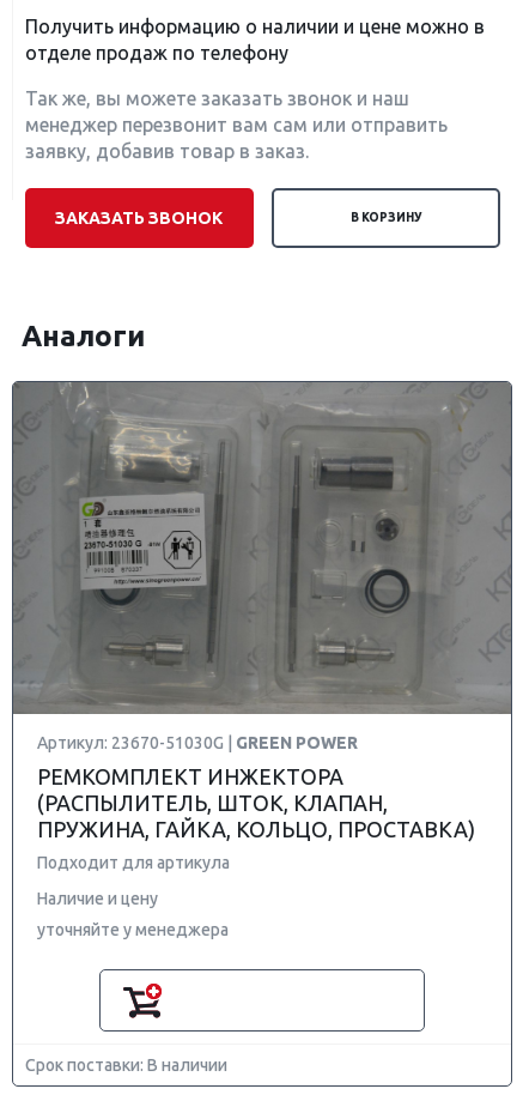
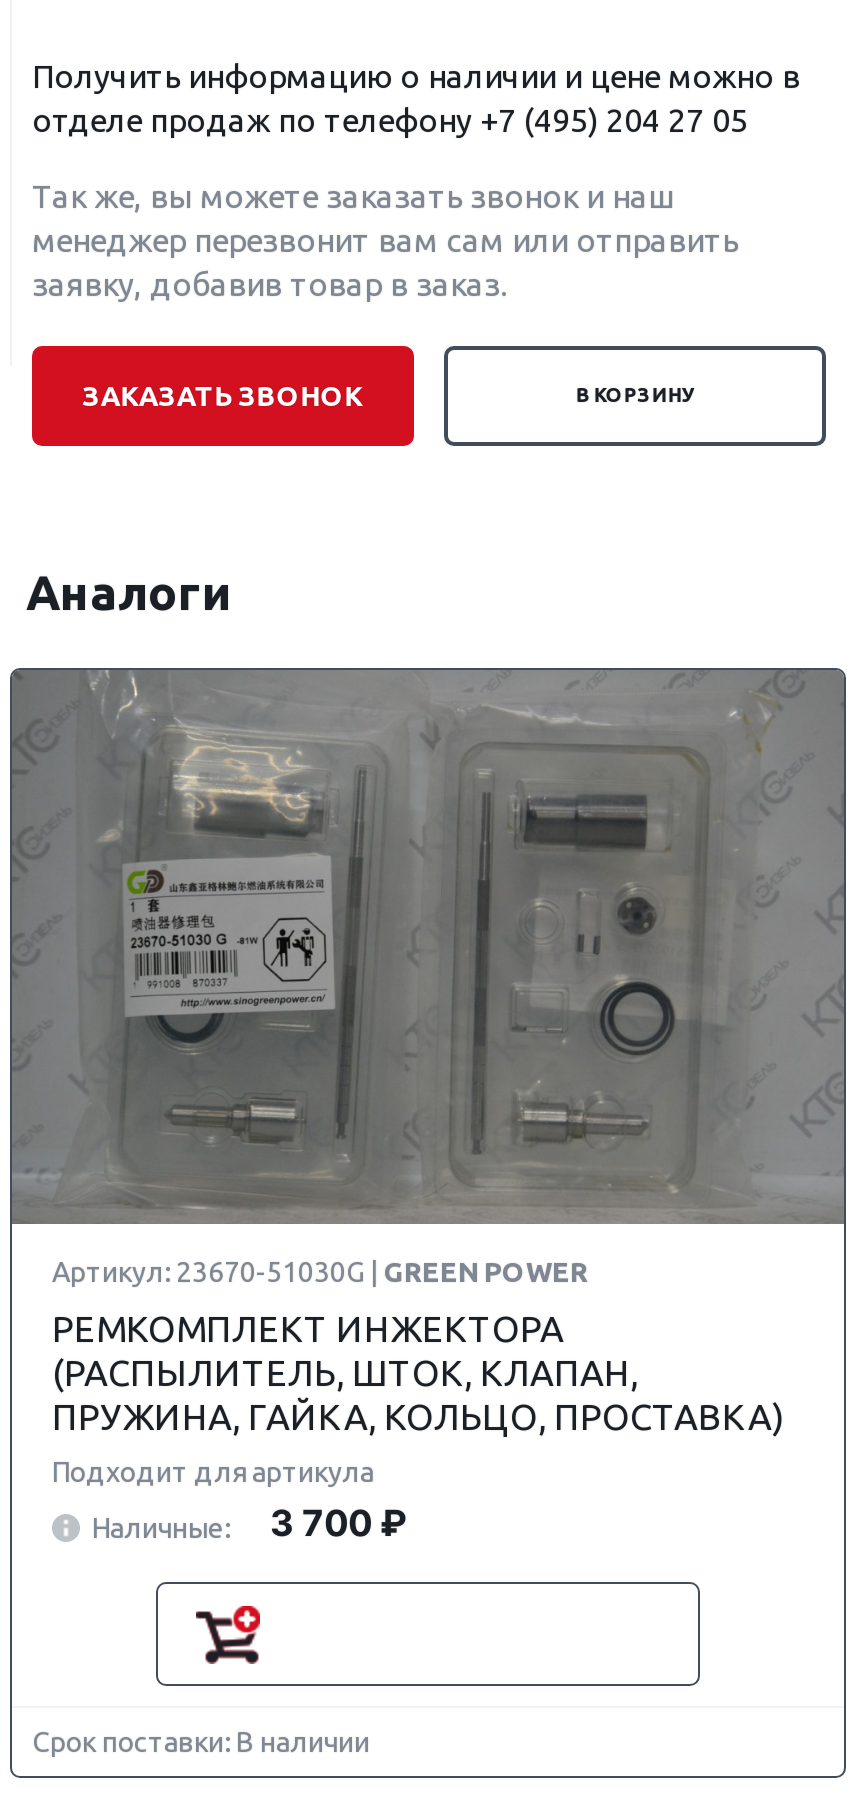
- отделе продаж по телефону
+ отделе продаж по телефону +7 (495) 204 27 05

- Наличие и цену
- уточняйте у менеджера
+ Наличные:
+ 3 700 ₽
